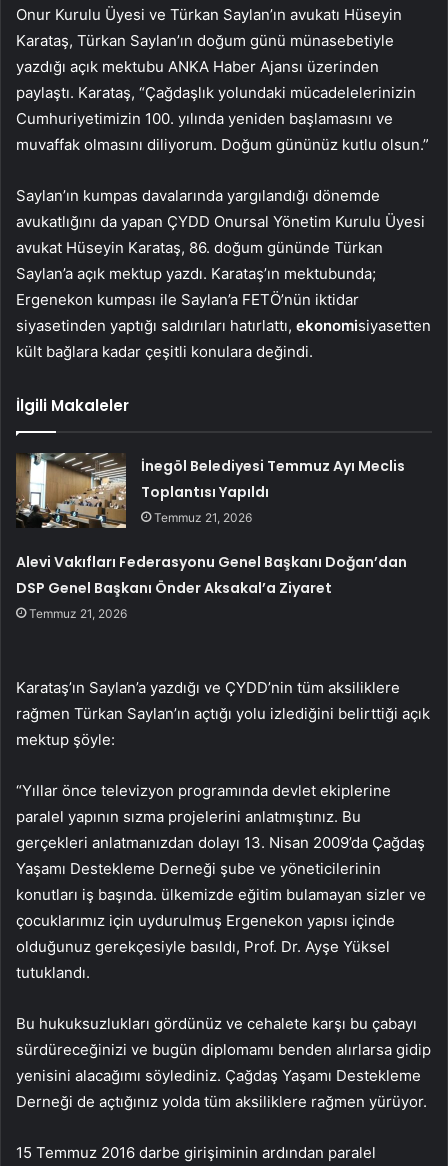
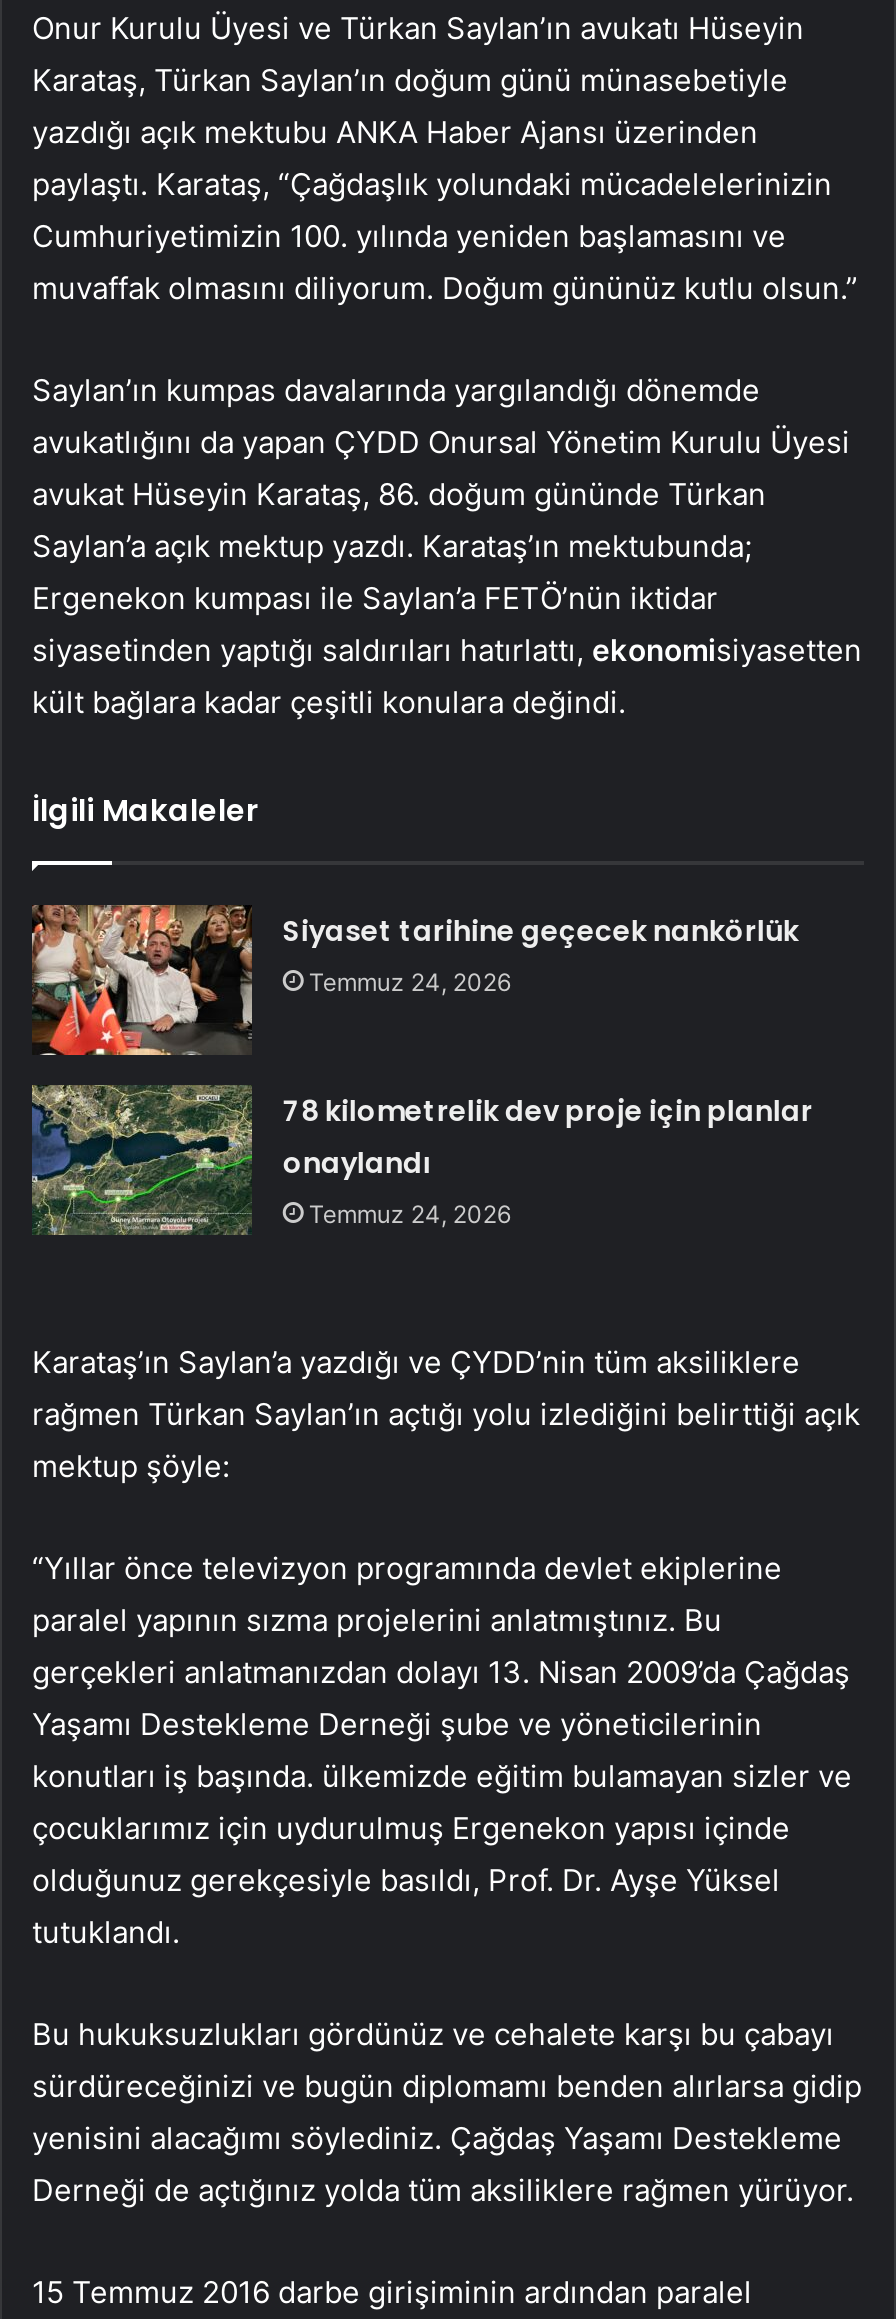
- [image]
- İnegöl Belediyesi Temmuz Ayı Meclis
- Toplantısı Yapıldı
- Temmuz 21, 2026
+ [image]
+ Siyaset tarihine geçecek nankörlük
+ Temmuz 24, 2026

- Alevi Vakıfları Federasyonu Genel Başkanı Doğan’dan
- DSP Genel Başkanı Önder Aksakal’a Ziyaret
- Temmuz 21, 2026
+ 78 kilometrelik dev proje için planlar
+ onaylandı
+ Temmuz 24, 2026
